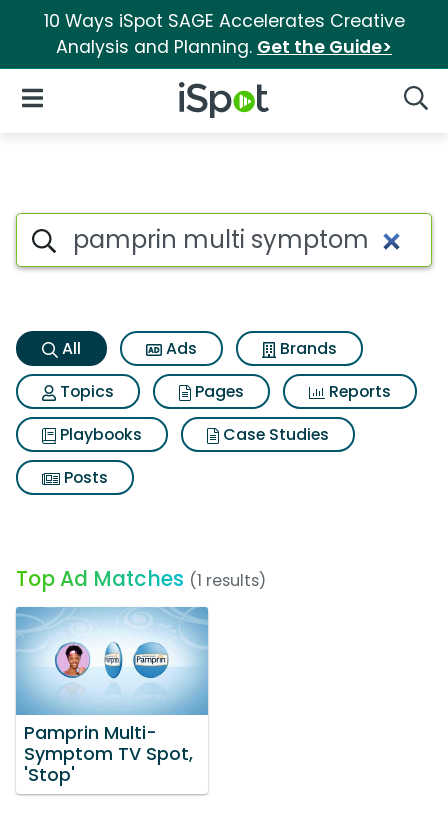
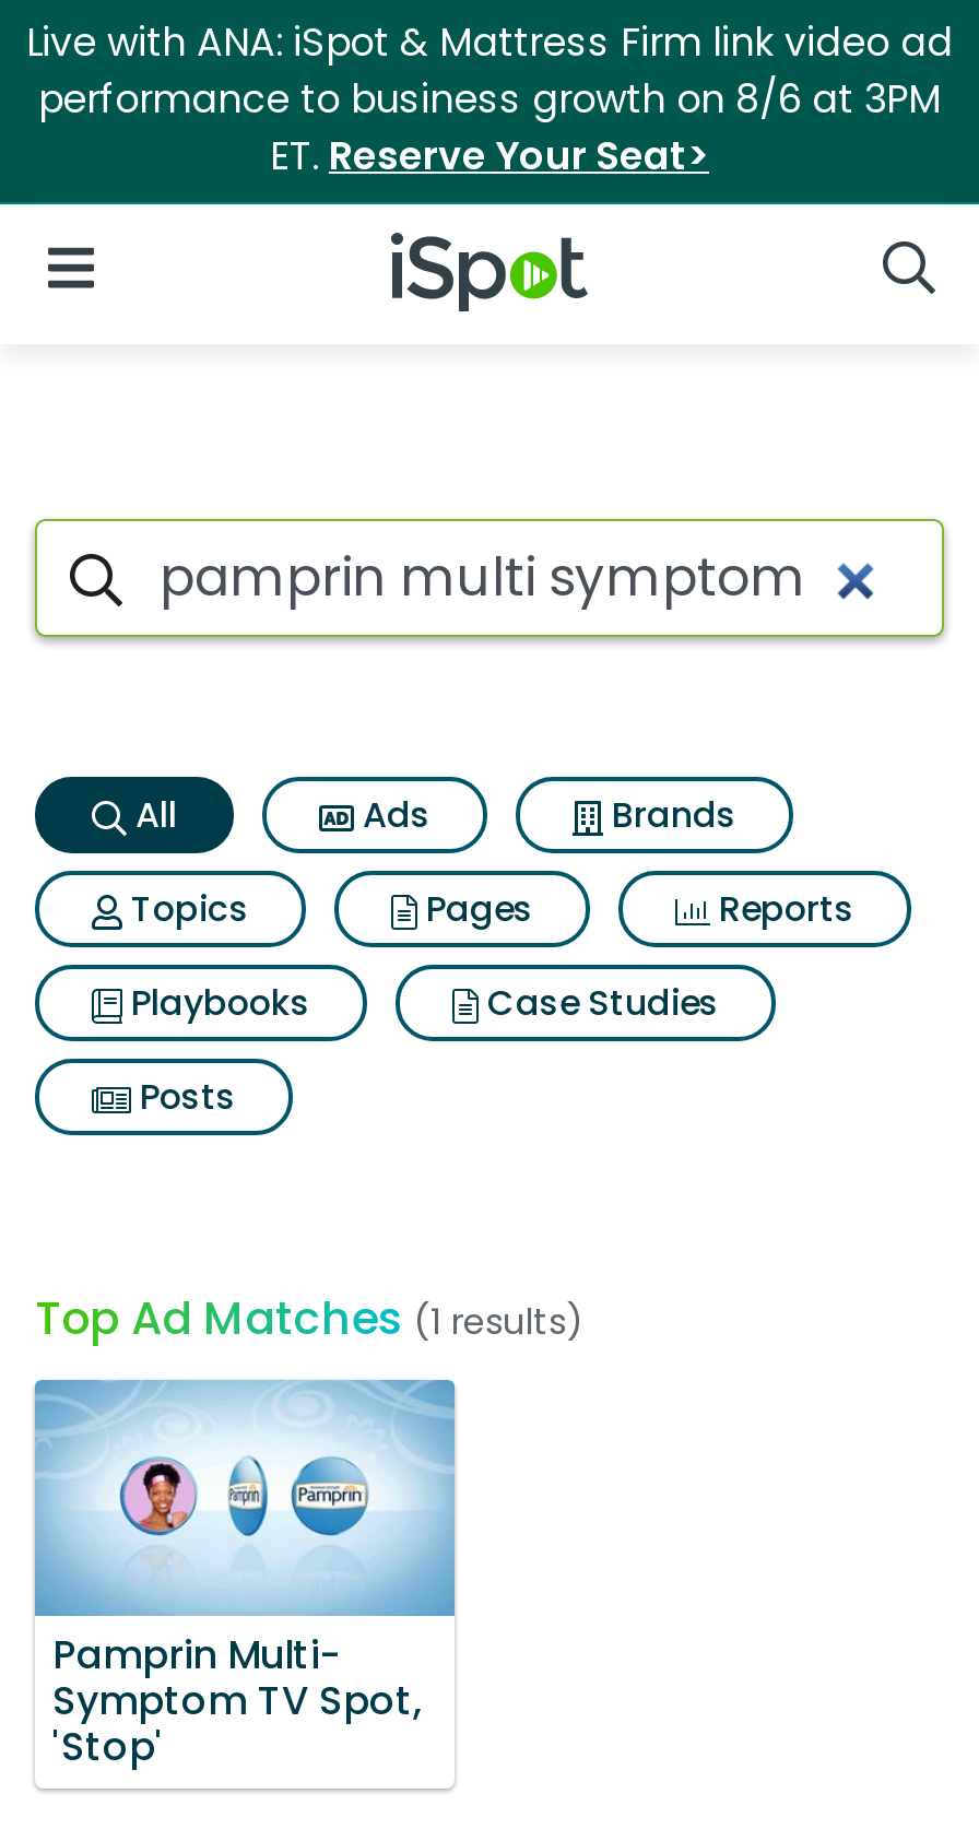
- 10 Ways iSpot SAGE Accelerates Creative
- Analysis and Planning. Get the Guide>
+ Live with ANA: iSpot & Mattress Firm link video ad
+ performance to business growth on 8/6 at 3PM
+ ET. Reserve Your Seat>
